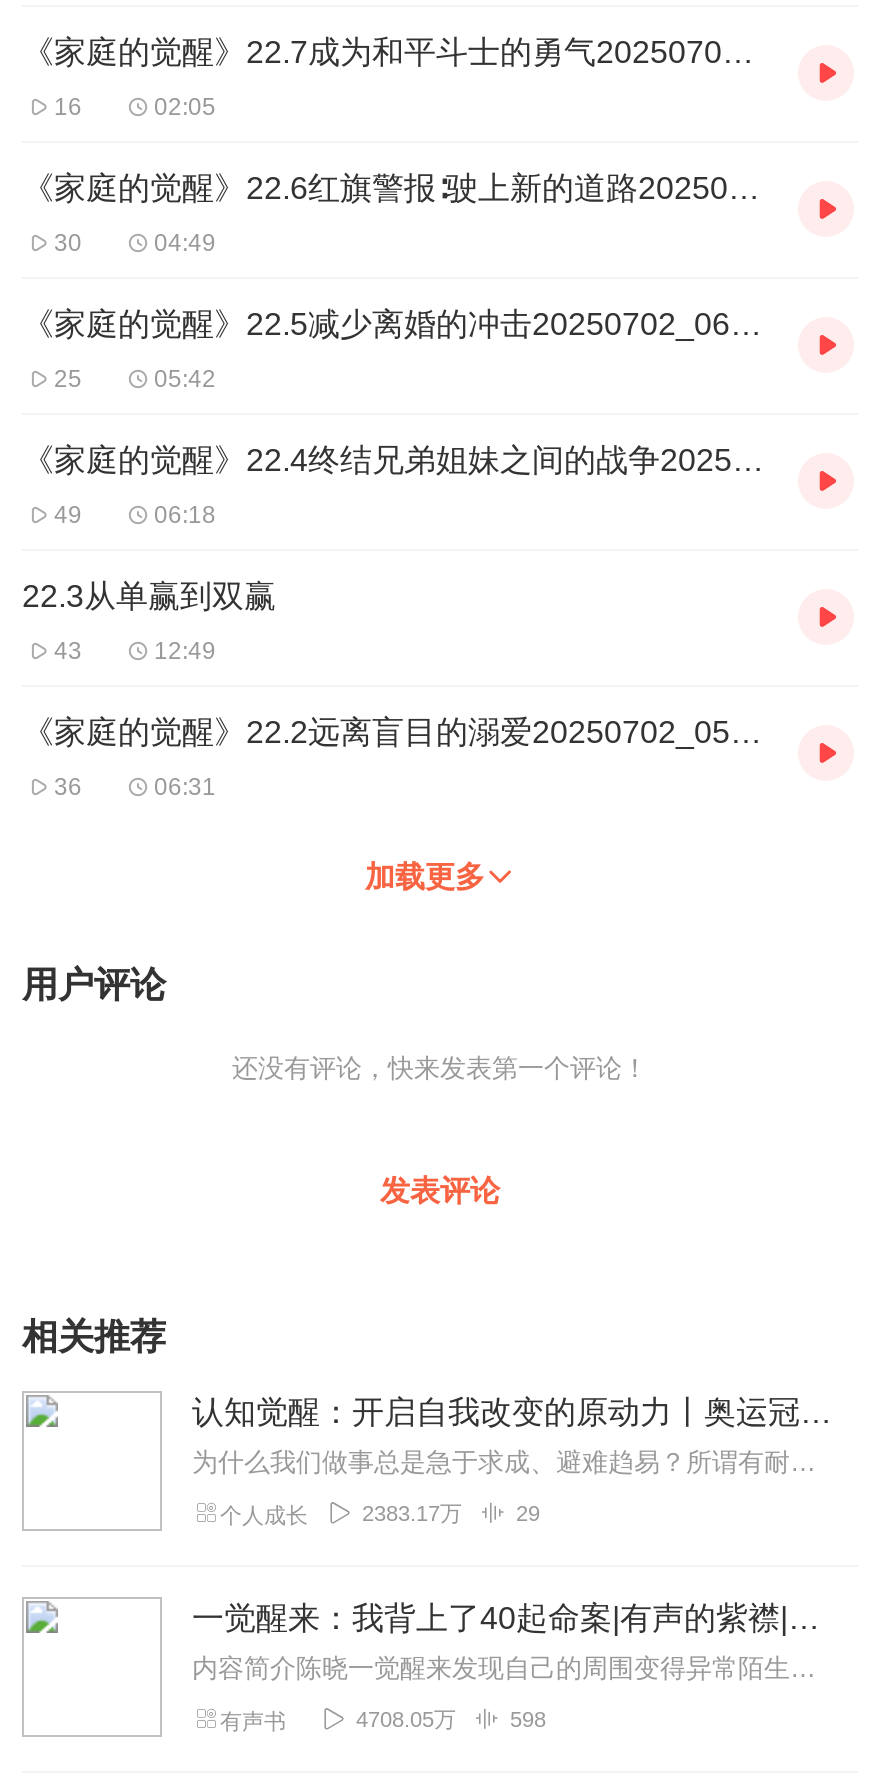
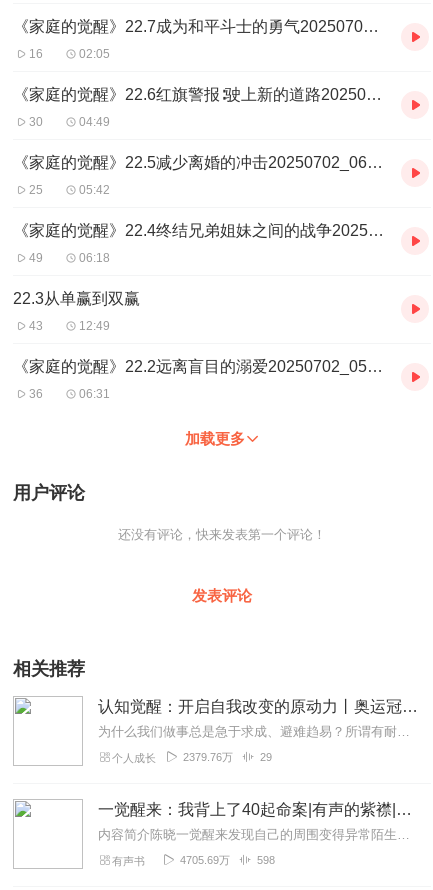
- 2383.17万
+ 2379.76万

- 4708.05万
+ 4705.69万
